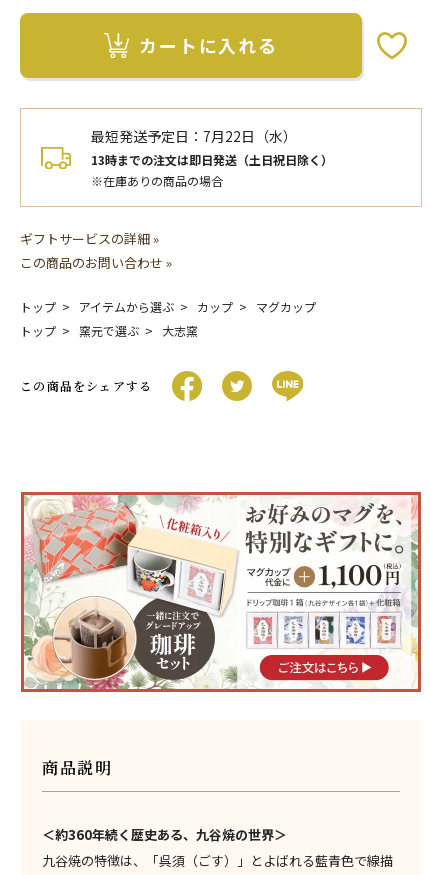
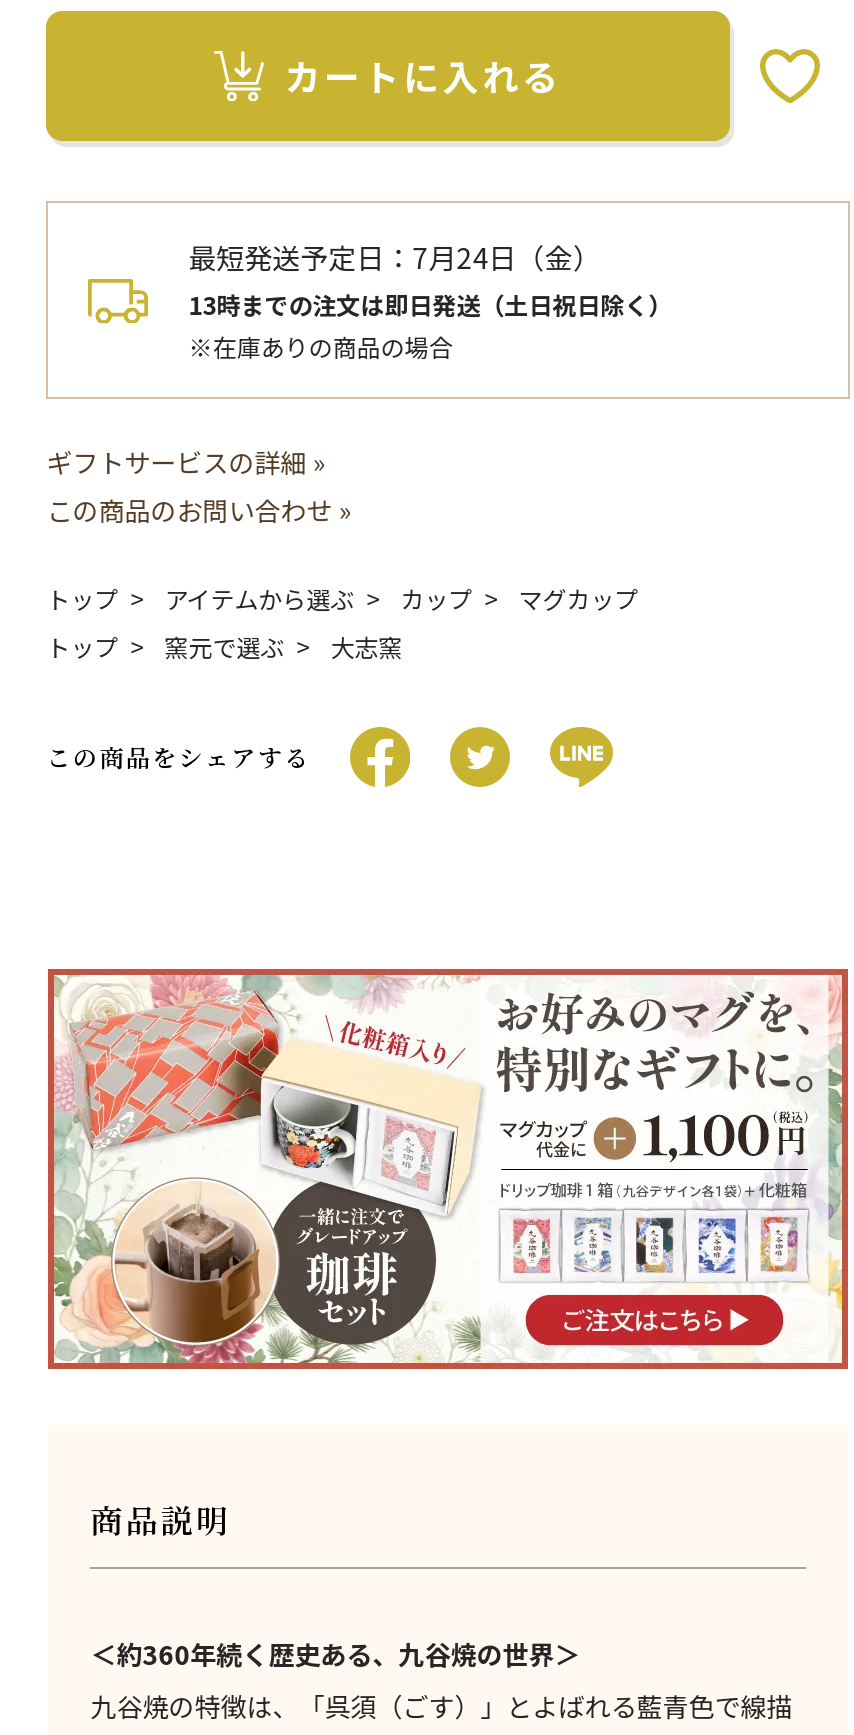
- 最短発送予定日：7月22日（水）
+ 最短発送予定日：7月24日（金）
